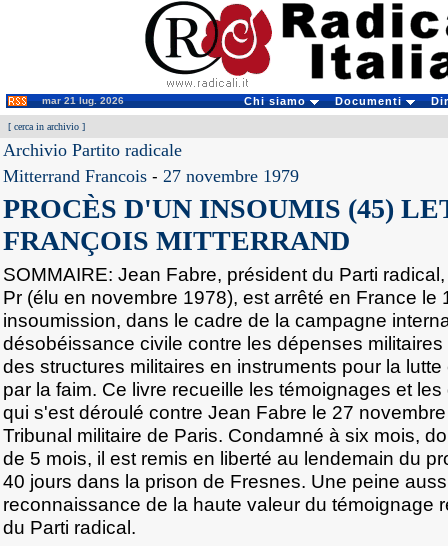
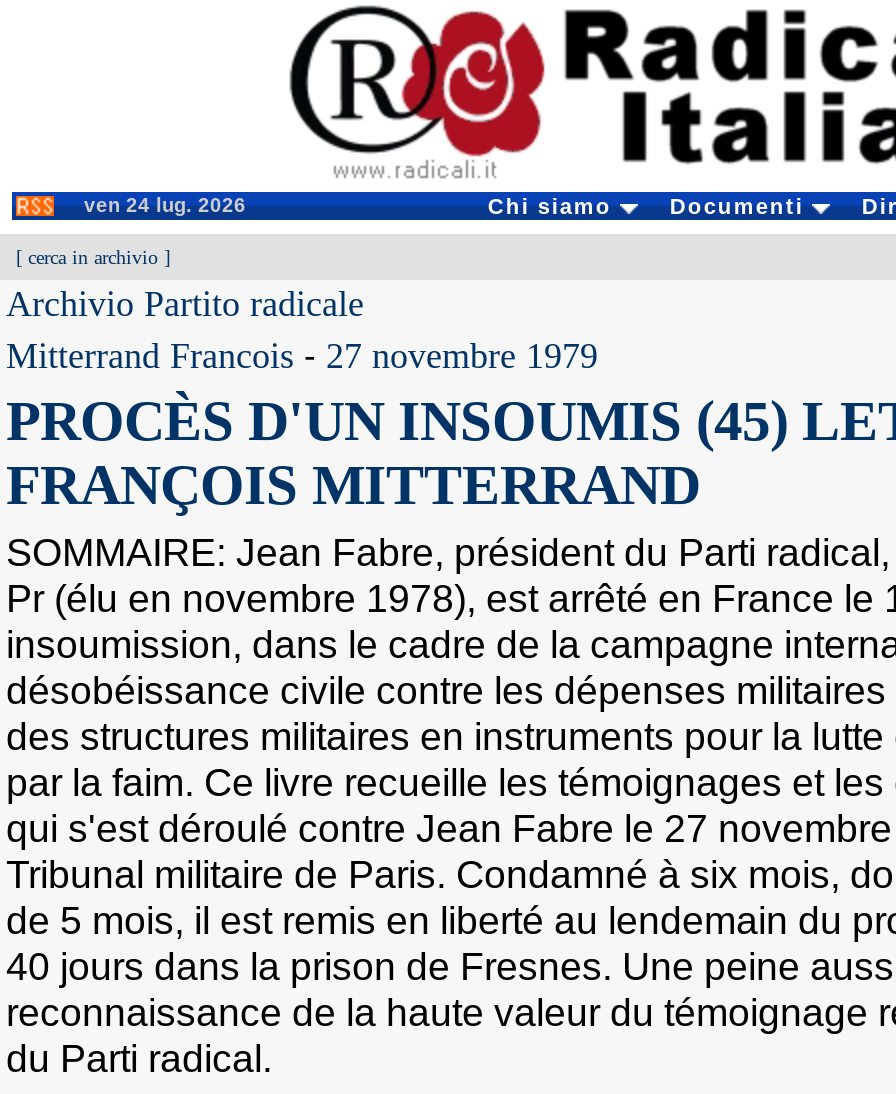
- mar 21 lug. 2026
+ ven 24 lug. 2026
